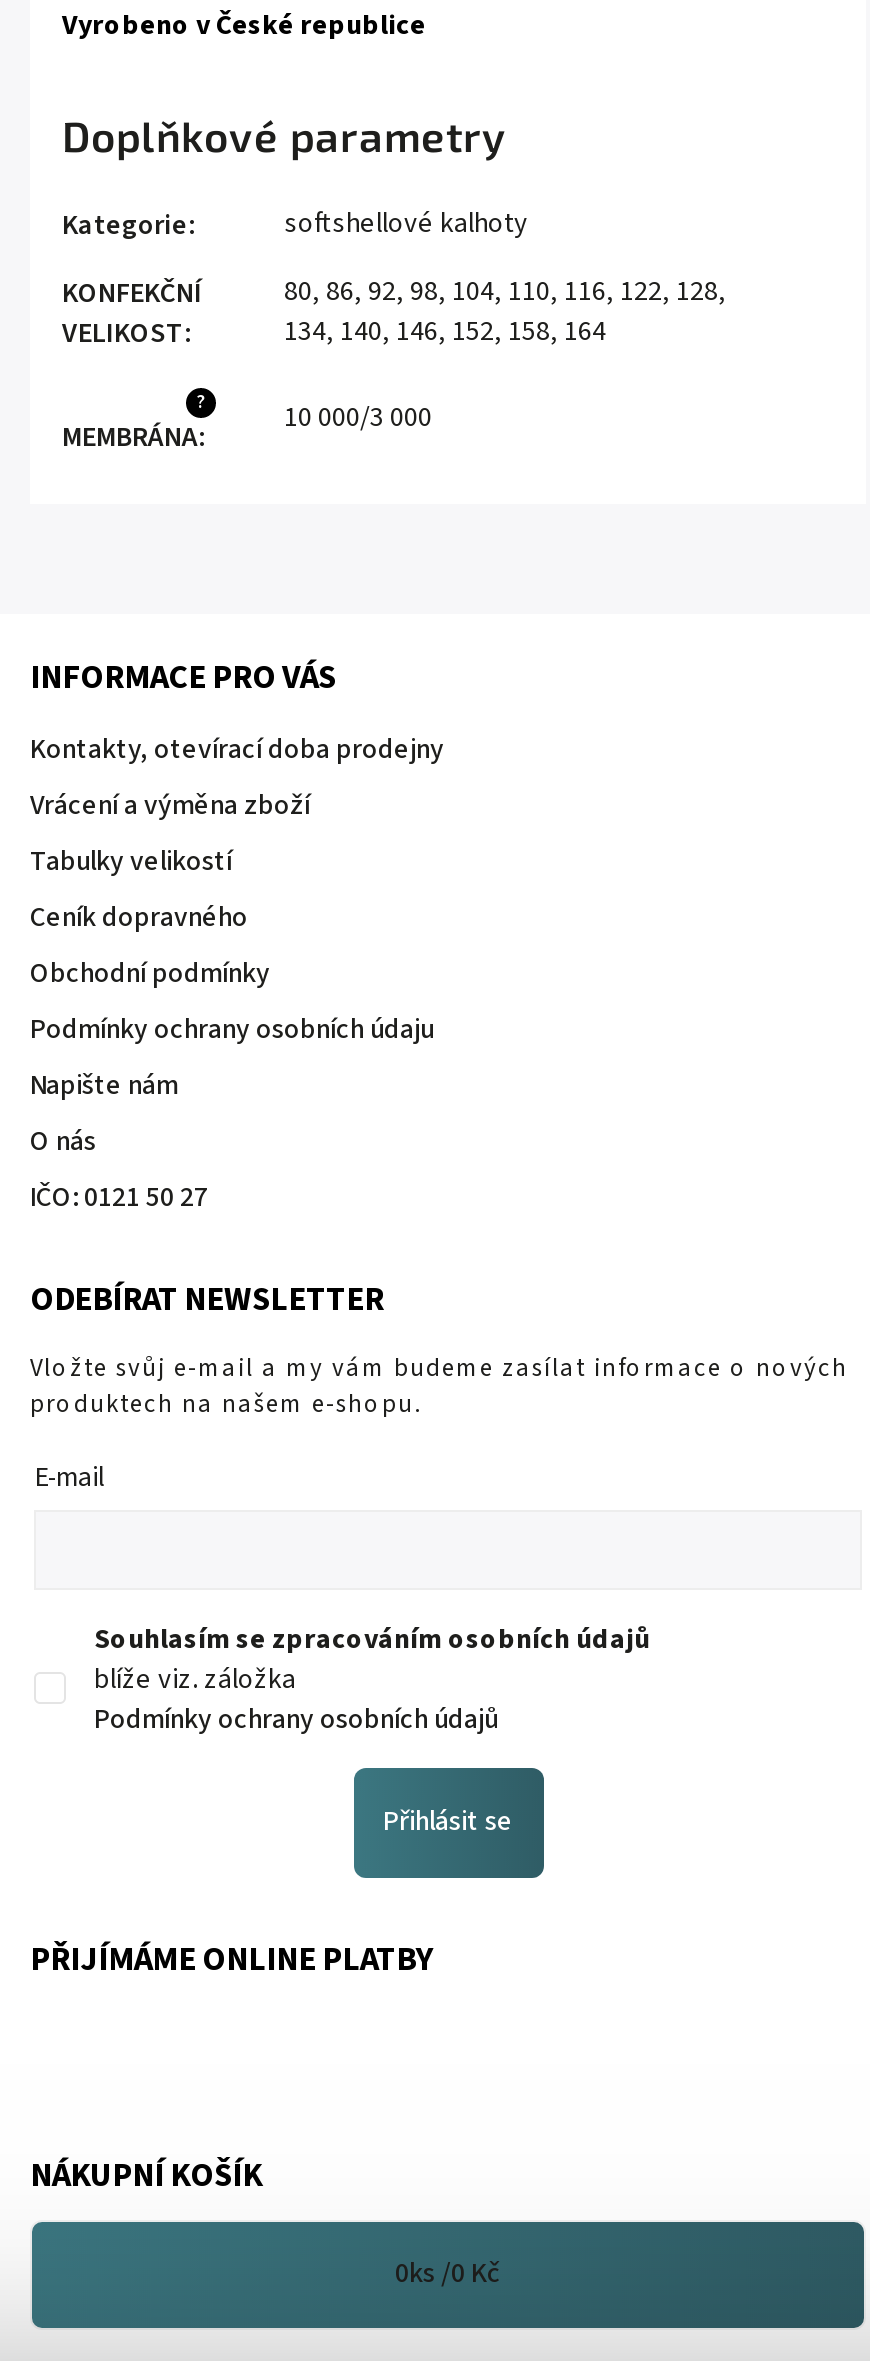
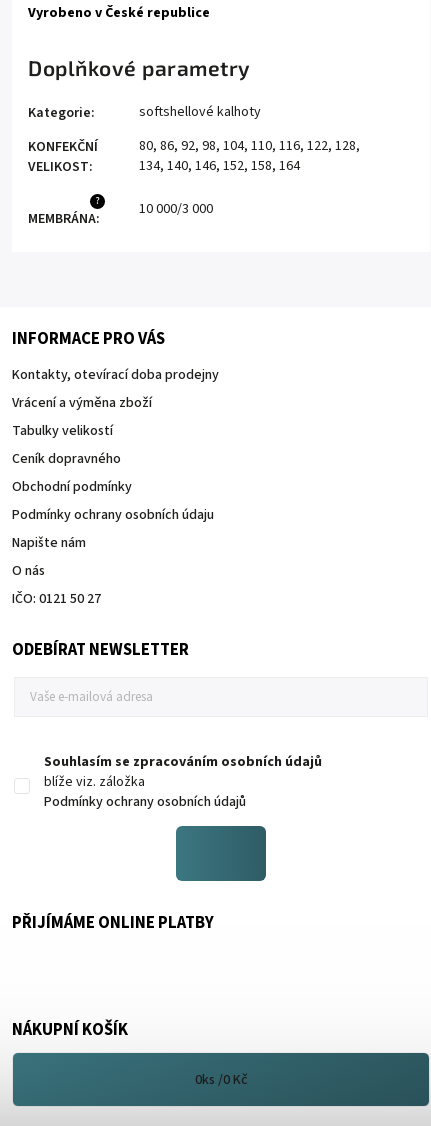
- Vložte svůj e-mail a my vám budeme zasílat informace o nových
- produktech na našem e-shopu.
- E-mail

- Přihlásit se
